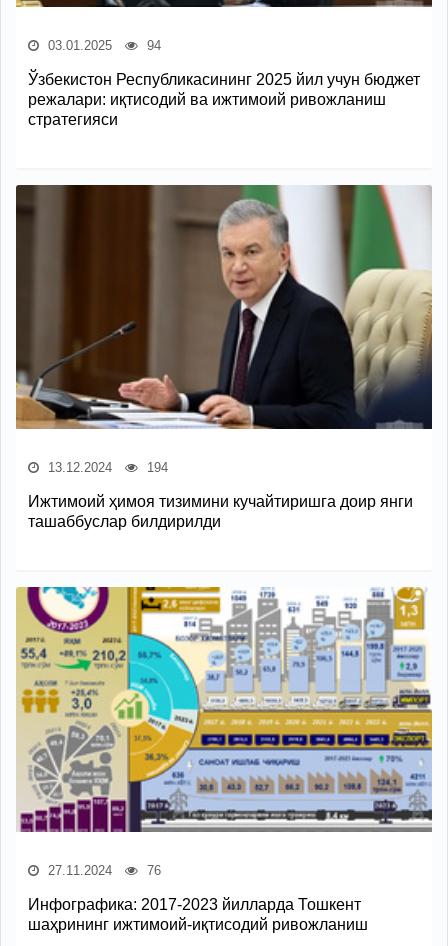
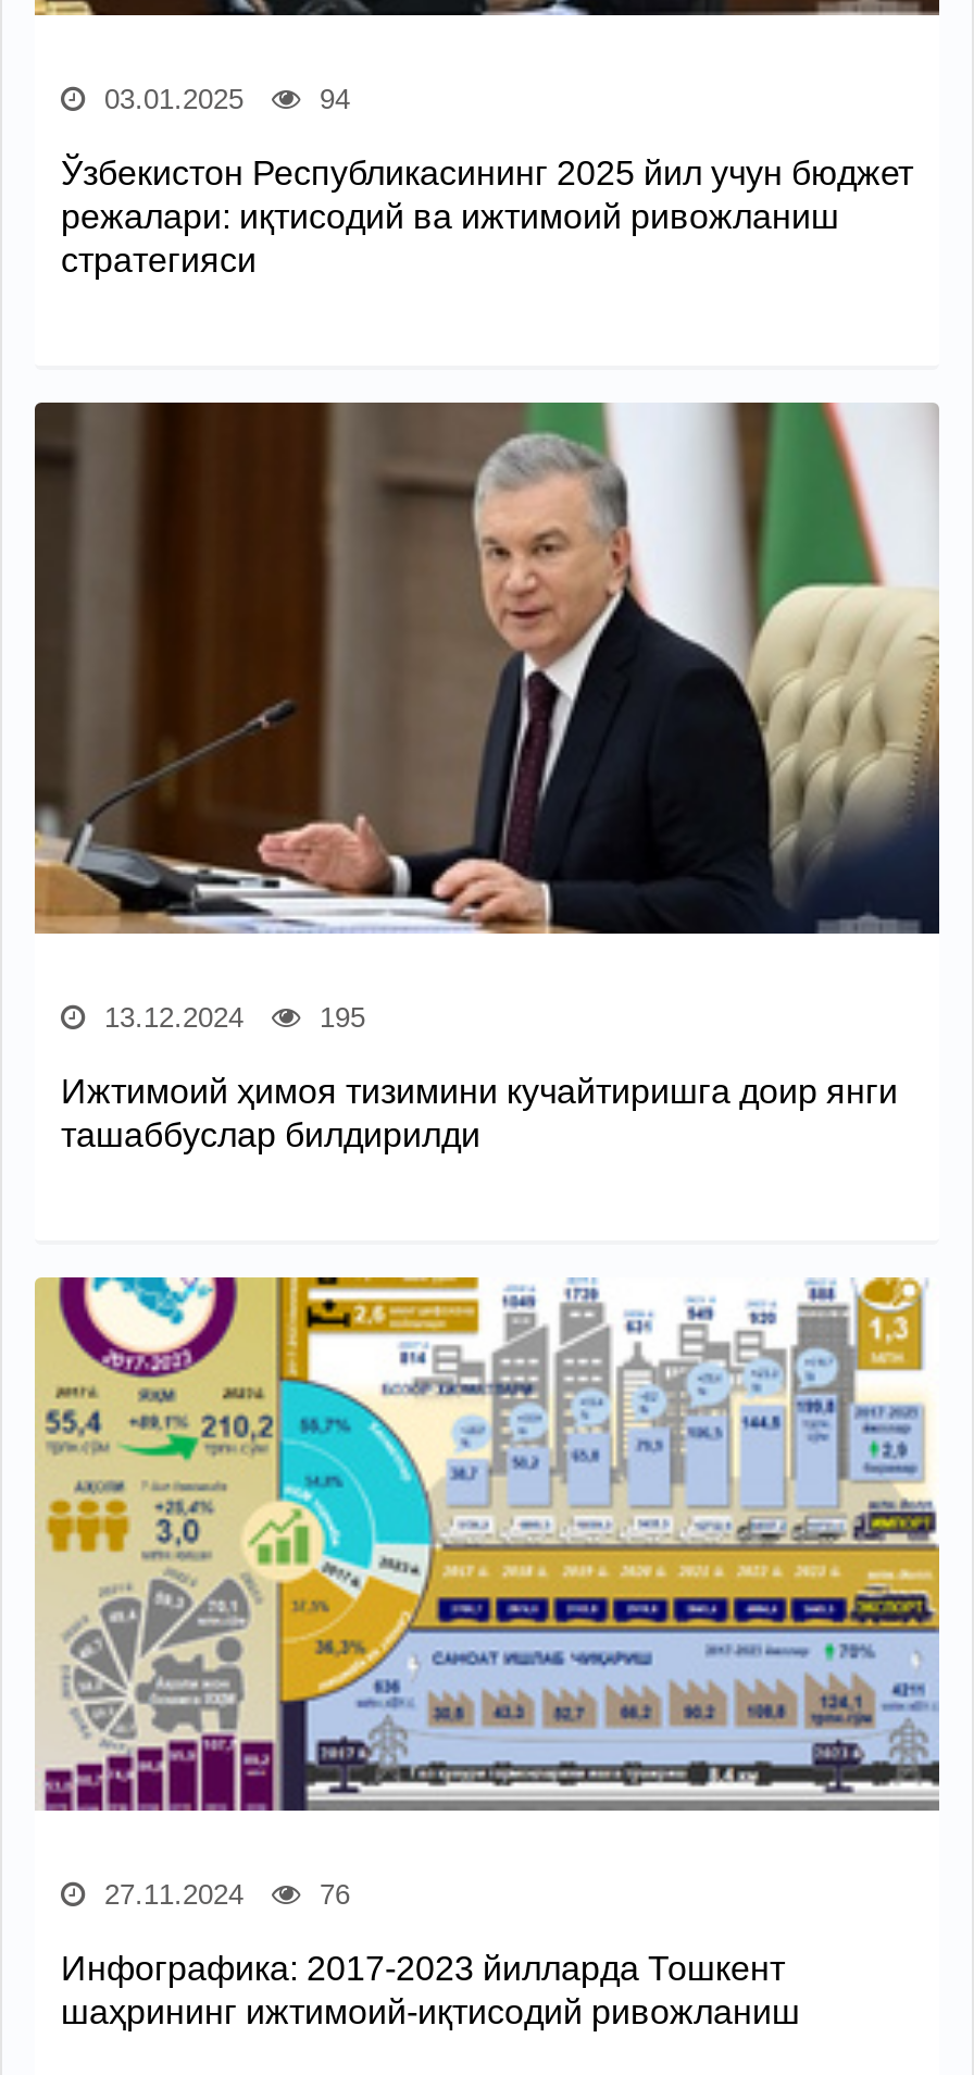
- 194
+ 195
